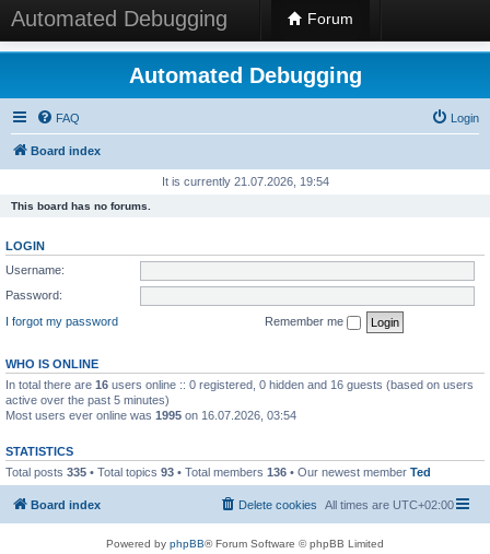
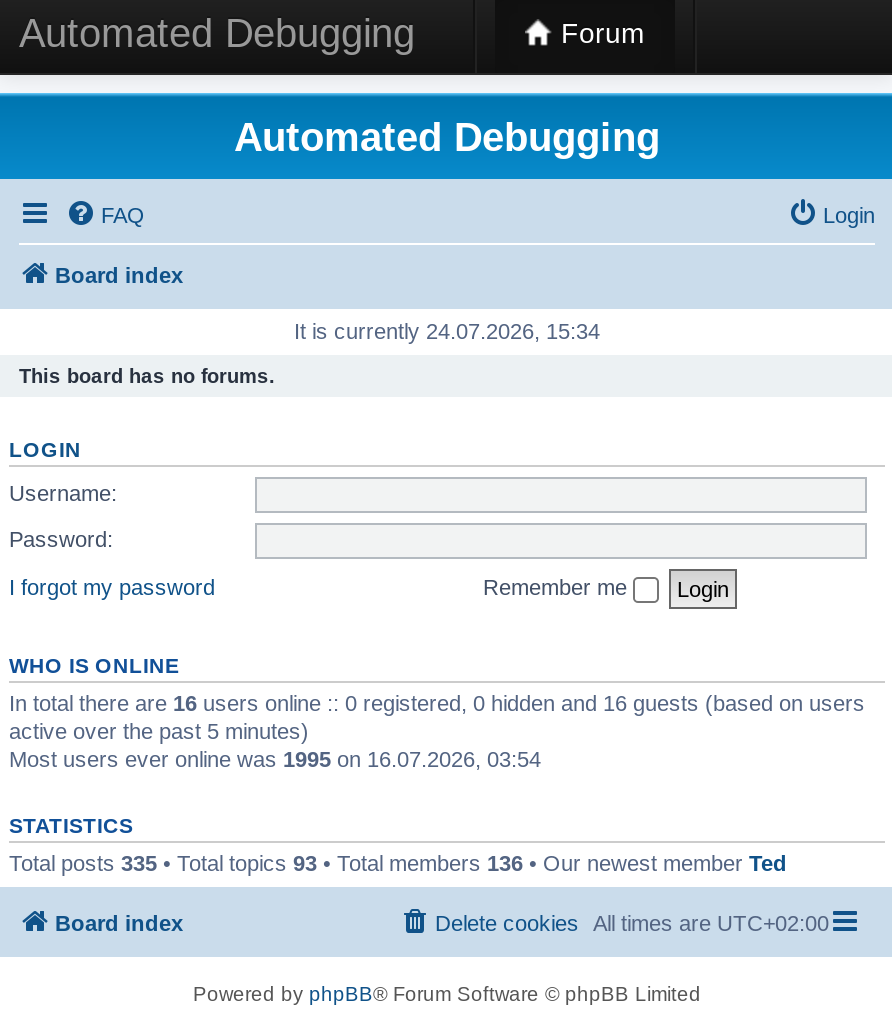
- It is currently 21.07.2026, 19:54
+ It is currently 24.07.2026, 15:34
